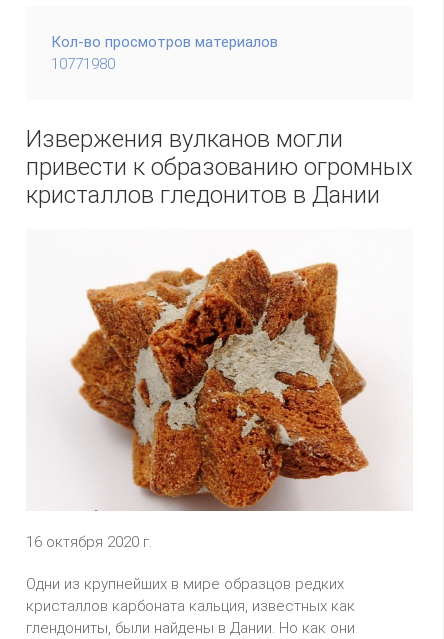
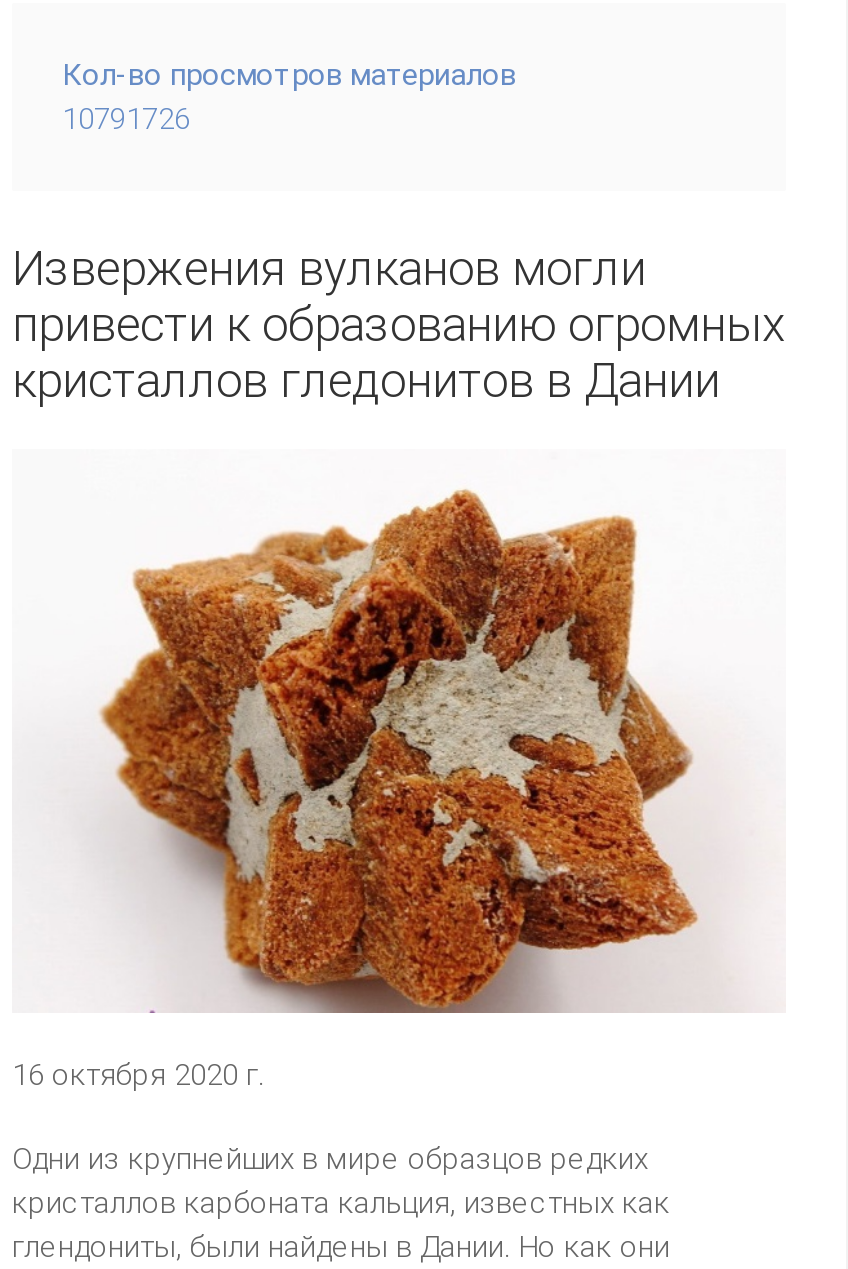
- 10771980
+ 10791726
